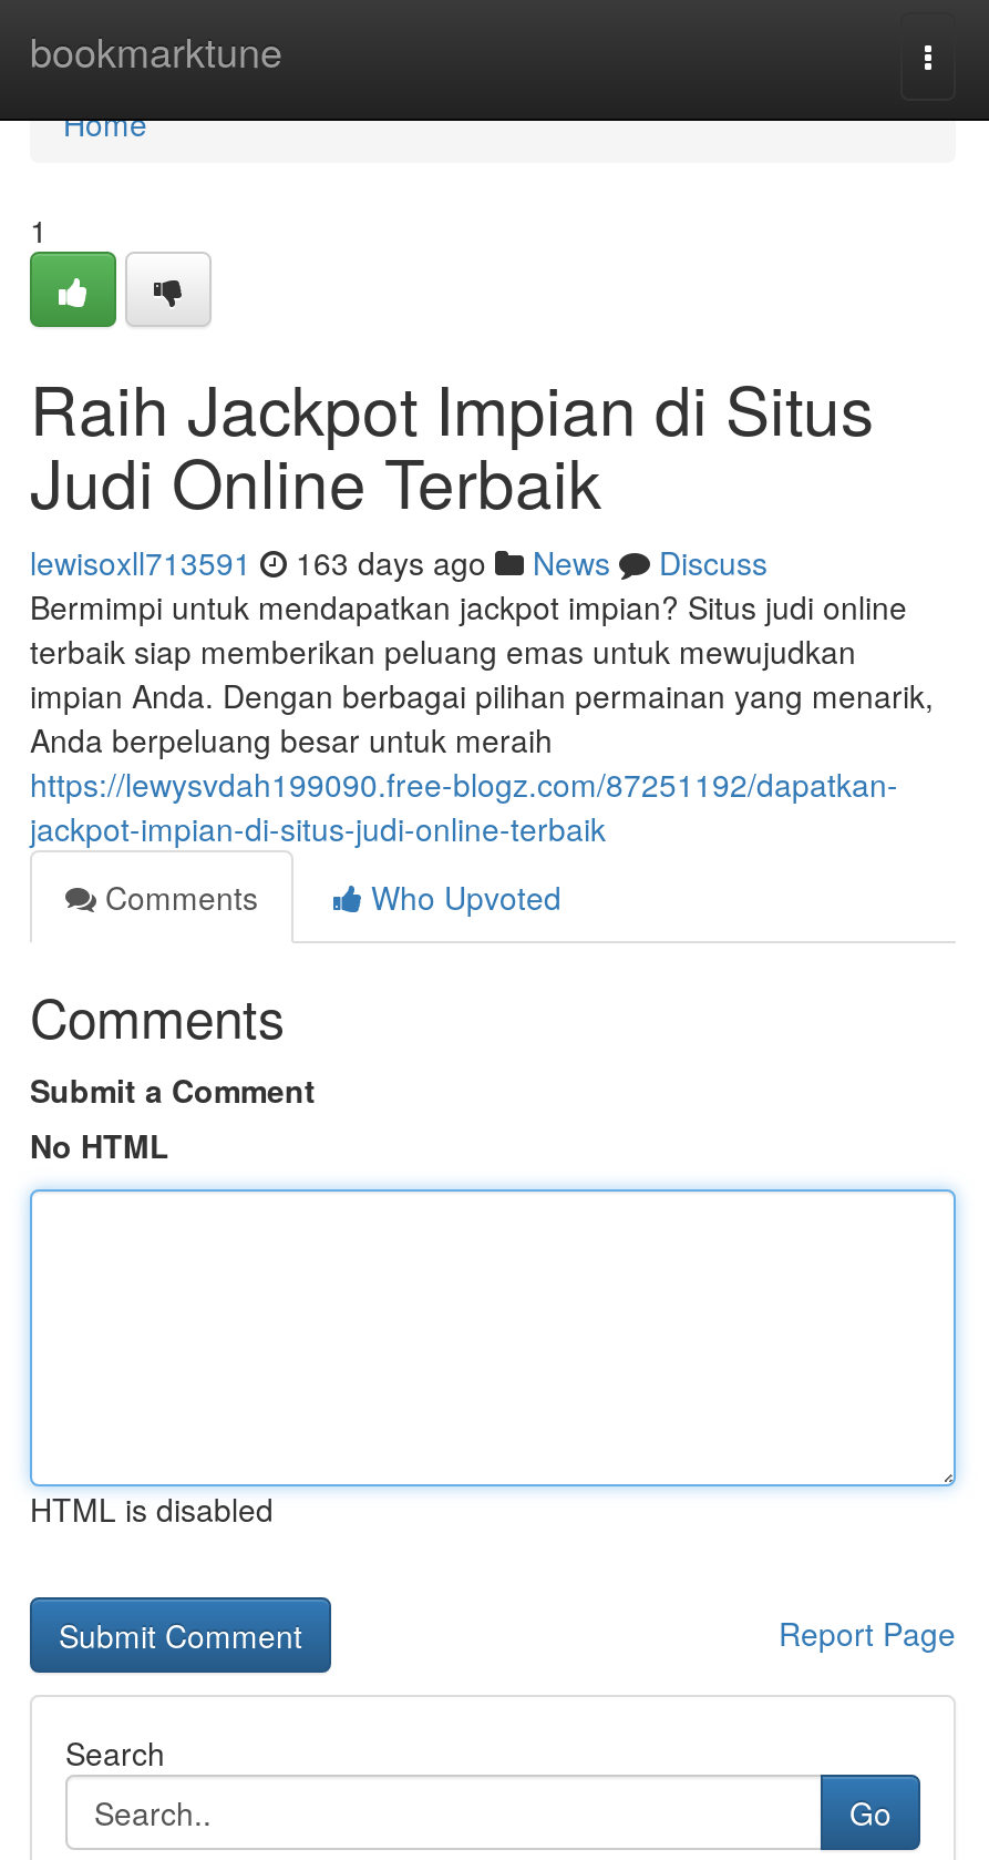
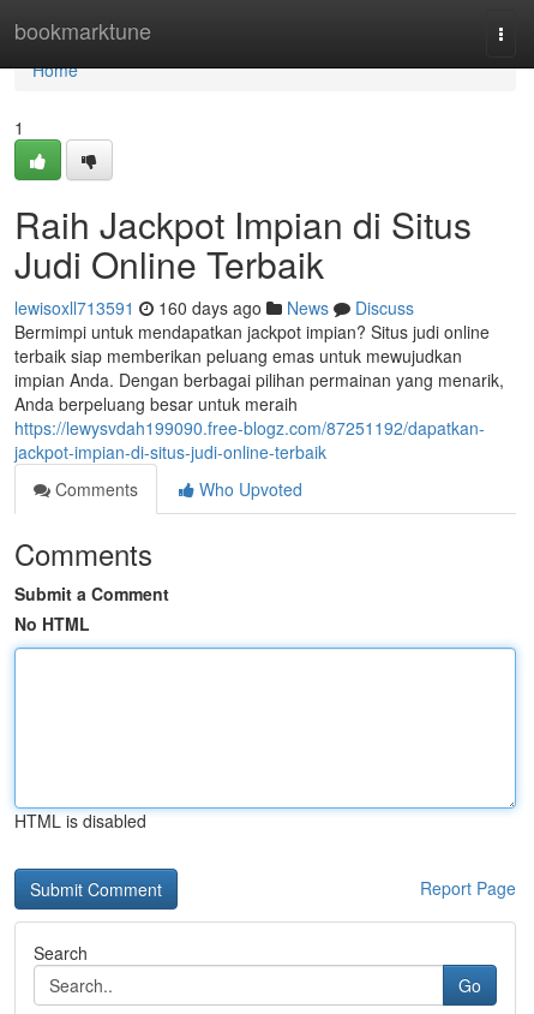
- lewisoxll713591 163 days ago News Discuss
+ lewisoxll713591 160 days ago News Discuss
